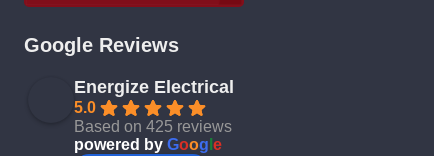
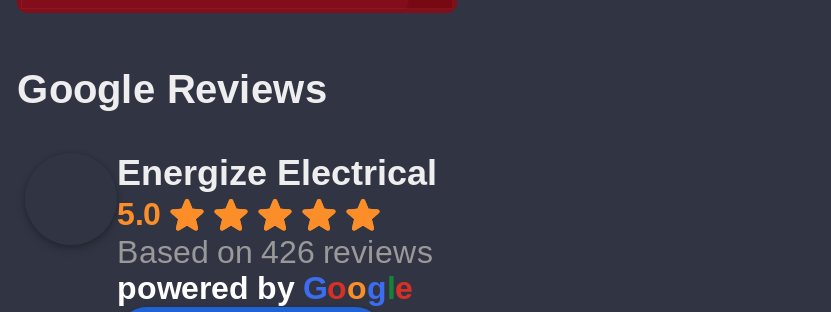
- Based on 425 reviews
+ Based on 426 reviews
